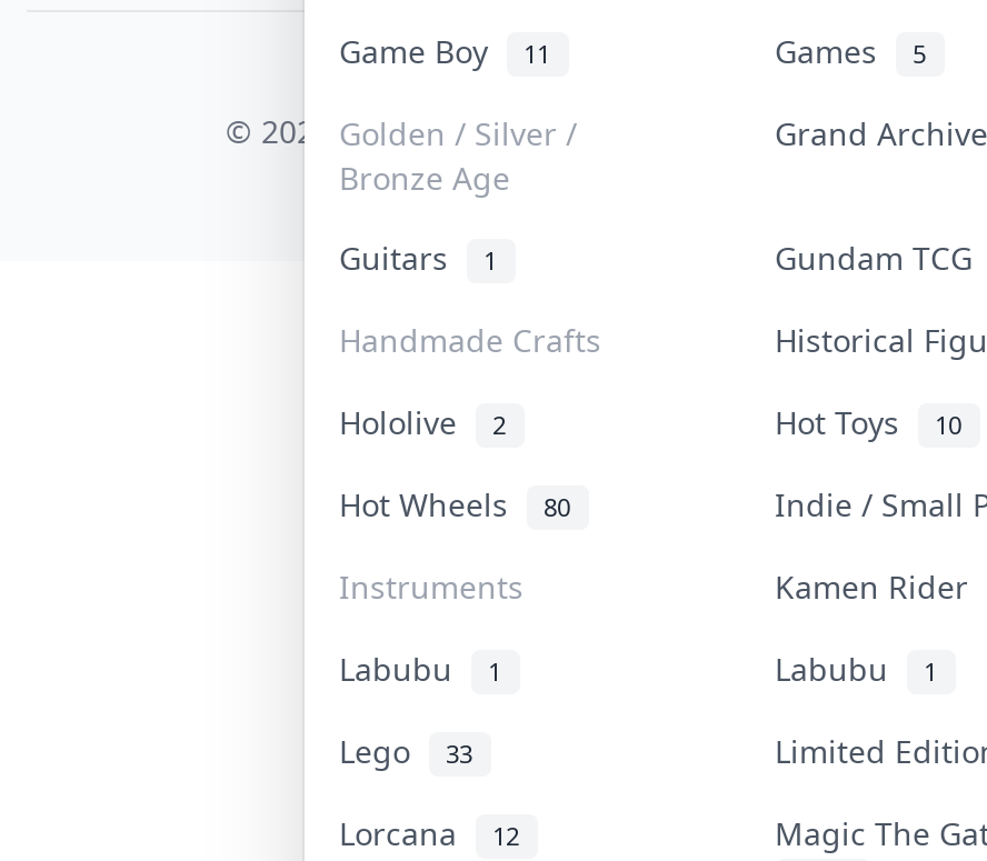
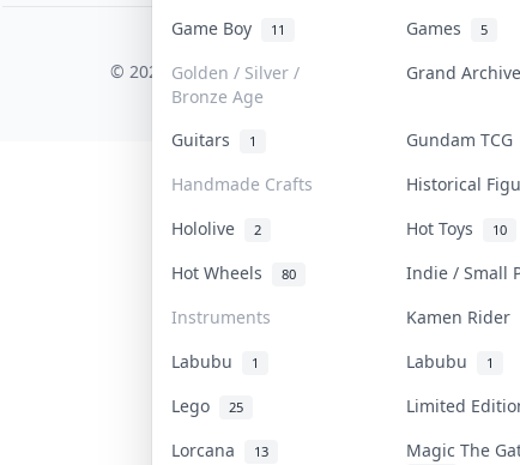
- Lego 33
+ Lego 25

- Lorcana 12
+ Lorcana 13
